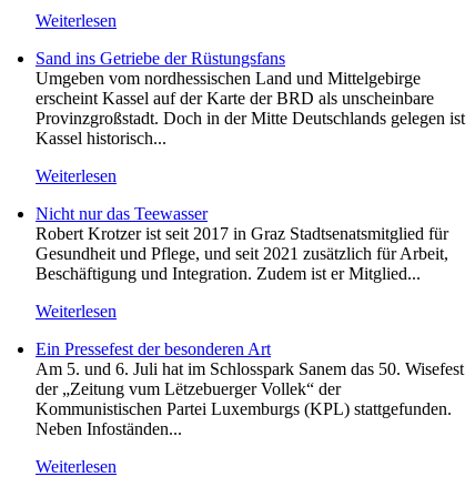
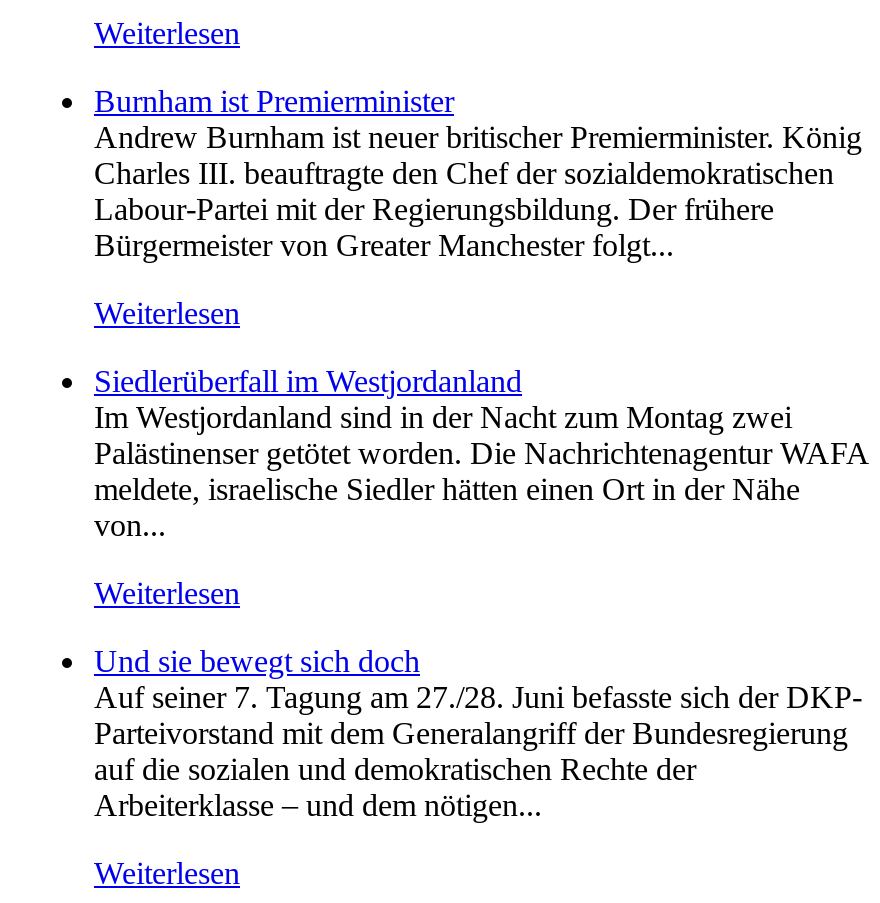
- Sand ins Getriebe der Rüstungsfans
- Umgeben vom nordhessischen Land und Mittelgebirge
- erscheint Kassel auf der Karte der BRD als unscheinbare
- Provinzgroßstadt. Doch in der Mitte Deutschlands gelegen ist
- Kassel historisch...
+ Burnham ist Premierminister
+ Andrew Burnham ist neuer britischer Premierminister. König
+ Charles III. beauftragte den Chef der sozialdemokratischen
+ Labour-Partei mit der Regierungsbildung. Der frühere
+ Bürgermeister von Greater Manchester folgt...

- Nicht nur das Teewasser
- Robert Krotzer ist seit 2017 in Graz Stadtsenatsmitglied für
- Gesundheit und Pflege, und seit 2021 zusätzlich für Arbeit,
- Beschäftigung und Integration. Zudem ist er Mitglied...
+ Siedlerüberfall im Westjordanland
+ Im Westjordanland sind in der Nacht zum Montag zwei
+ Palästinenser getötet worden. Die Nachrichtenagentur WAFA
+ meldete, israelische Siedler hätten einen Ort in der Nähe
+ von...

- Ein Pressefest der besonderen Art
- Am 5. und 6. Juli hat im Schlosspark Sanem das 50. Wisefest
- der „Zeitung vum Lëtzebuerger Vollek“ der
- Kommunistischen Partei Luxemburgs (KPL) stattgefunden.
- Neben Infoständen...
+ Und sie bewegt sich doch
+ Auf seiner 7. Tagung am 27./28. Juni befasste sich der DKP-
+ Parteivorstand mit dem Generalangriff der Bundesregierung
+ auf die sozialen und demokratischen Rechte der
+ Arbeiterklasse – und dem nötigen...
